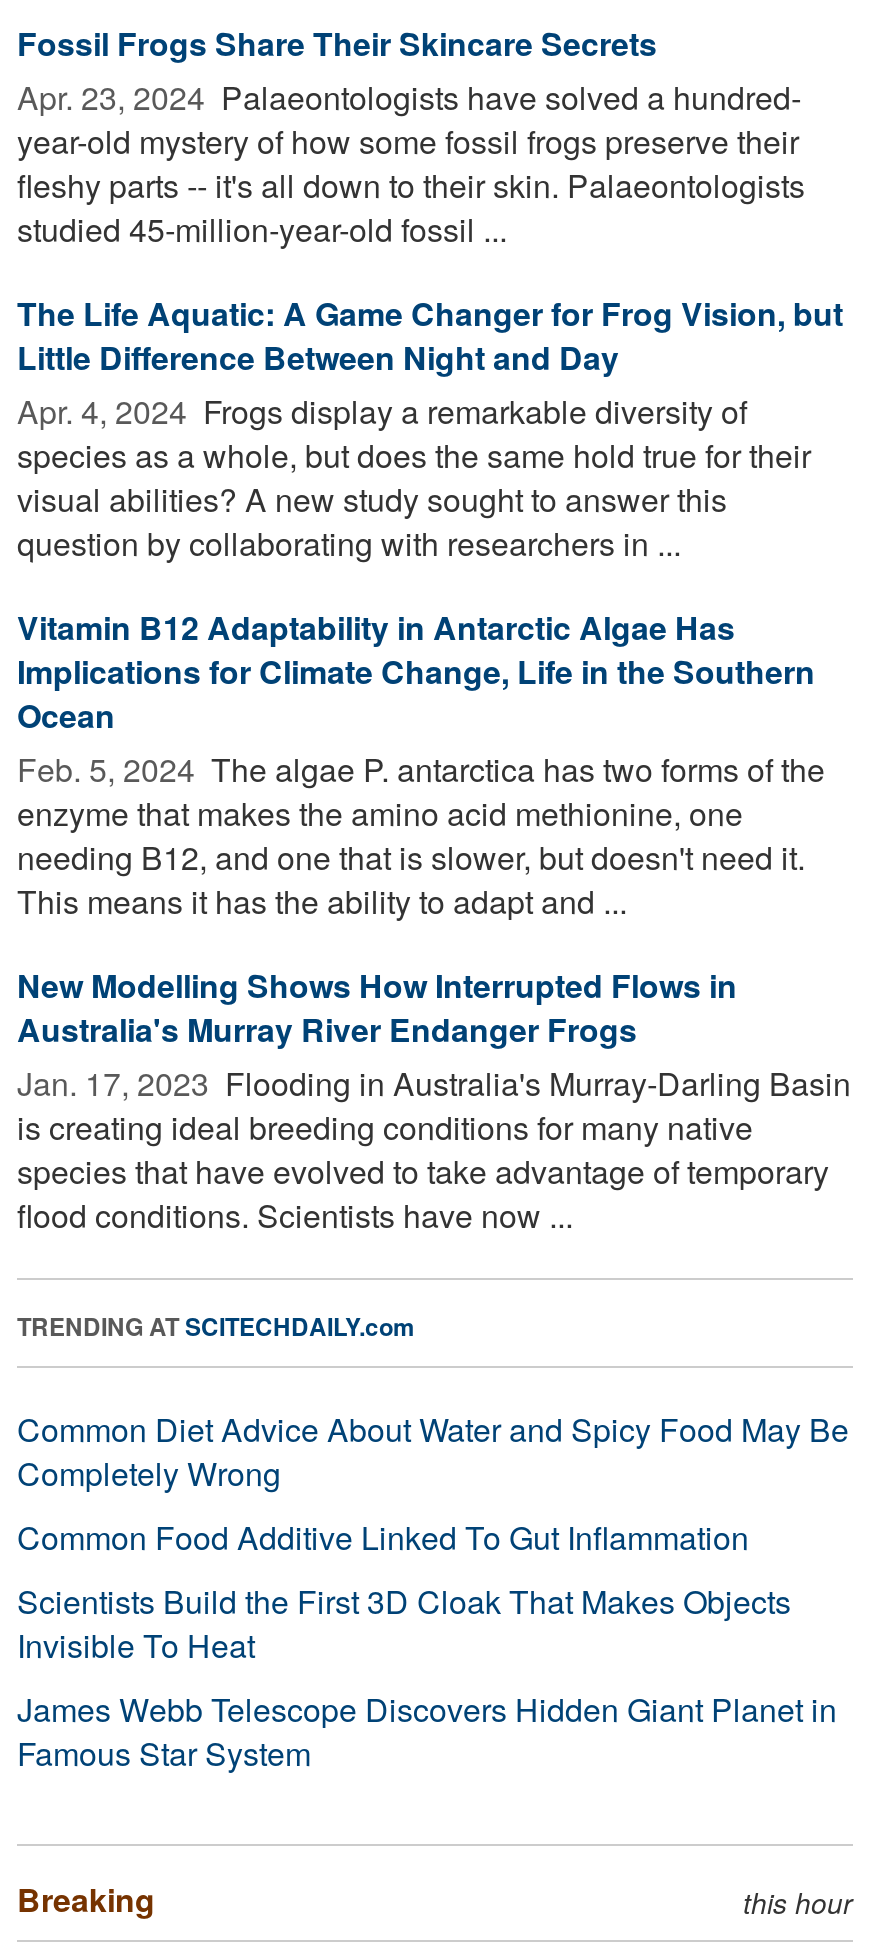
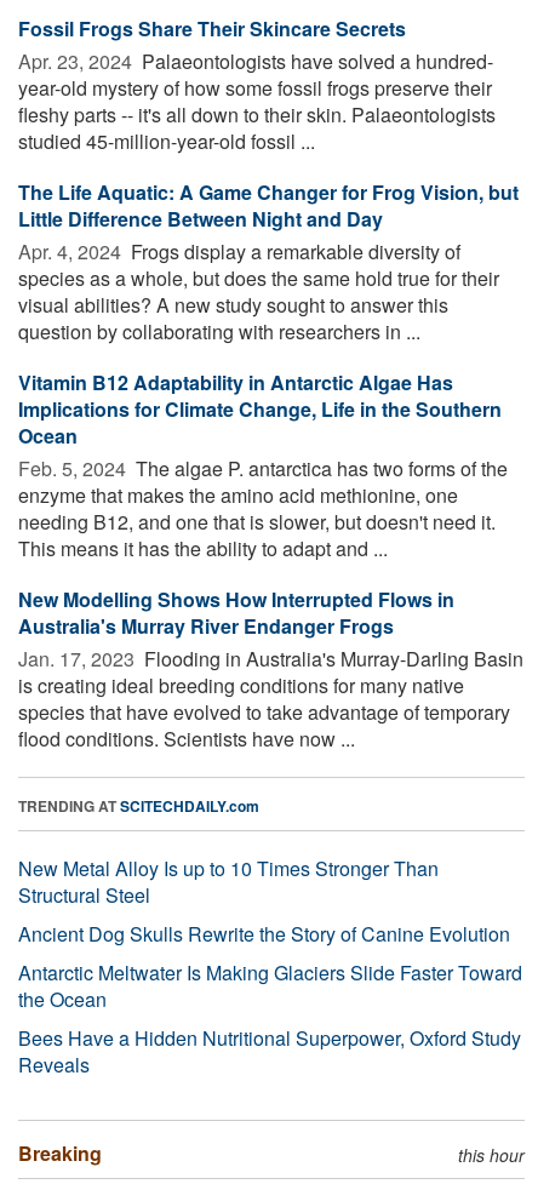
- Common Diet Advice About Water and Spicy Food May Be
- Completely Wrong
- Common Food Additive Linked To Gut Inflammation
- Scientists Build the First 3D Cloak That Makes Objects
- Invisible To Heat
- James Webb Telescope Discovers Hidden Giant Planet in
- Famous Star System
+ New Metal Alloy Is up to 10 Times Stronger Than
+ Structural Steel
+ Ancient Dog Skulls Rewrite the Story of Canine Evolution
+ Antarctic Meltwater Is Making Glaciers Slide Faster Toward
+ the Ocean
+ Bees Have a Hidden Nutritional Superpower, Oxford Study
+ Reveals
